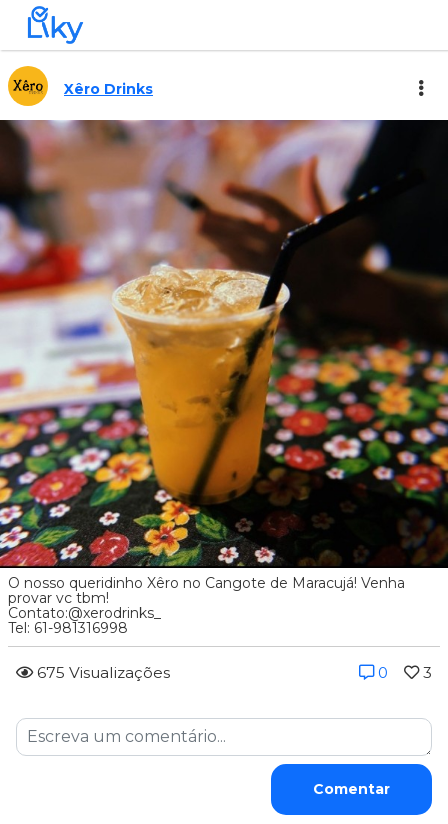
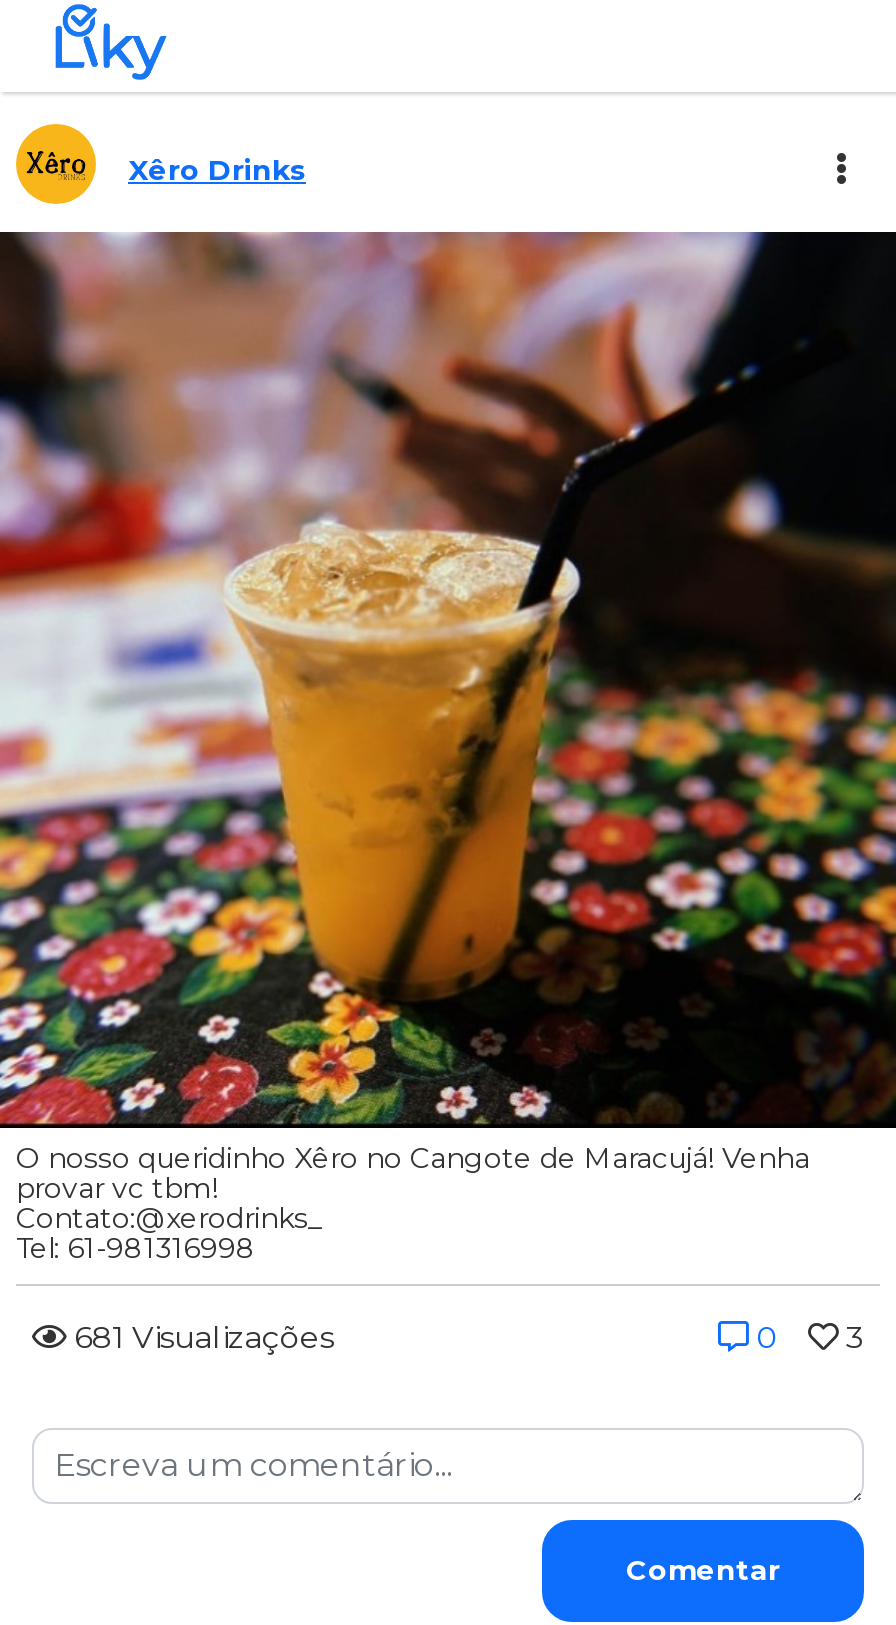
- 675 Visualizações
+ 681 Visualizações
